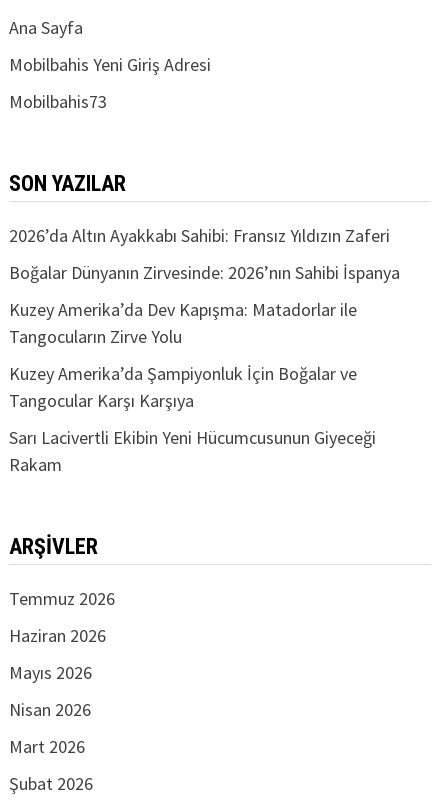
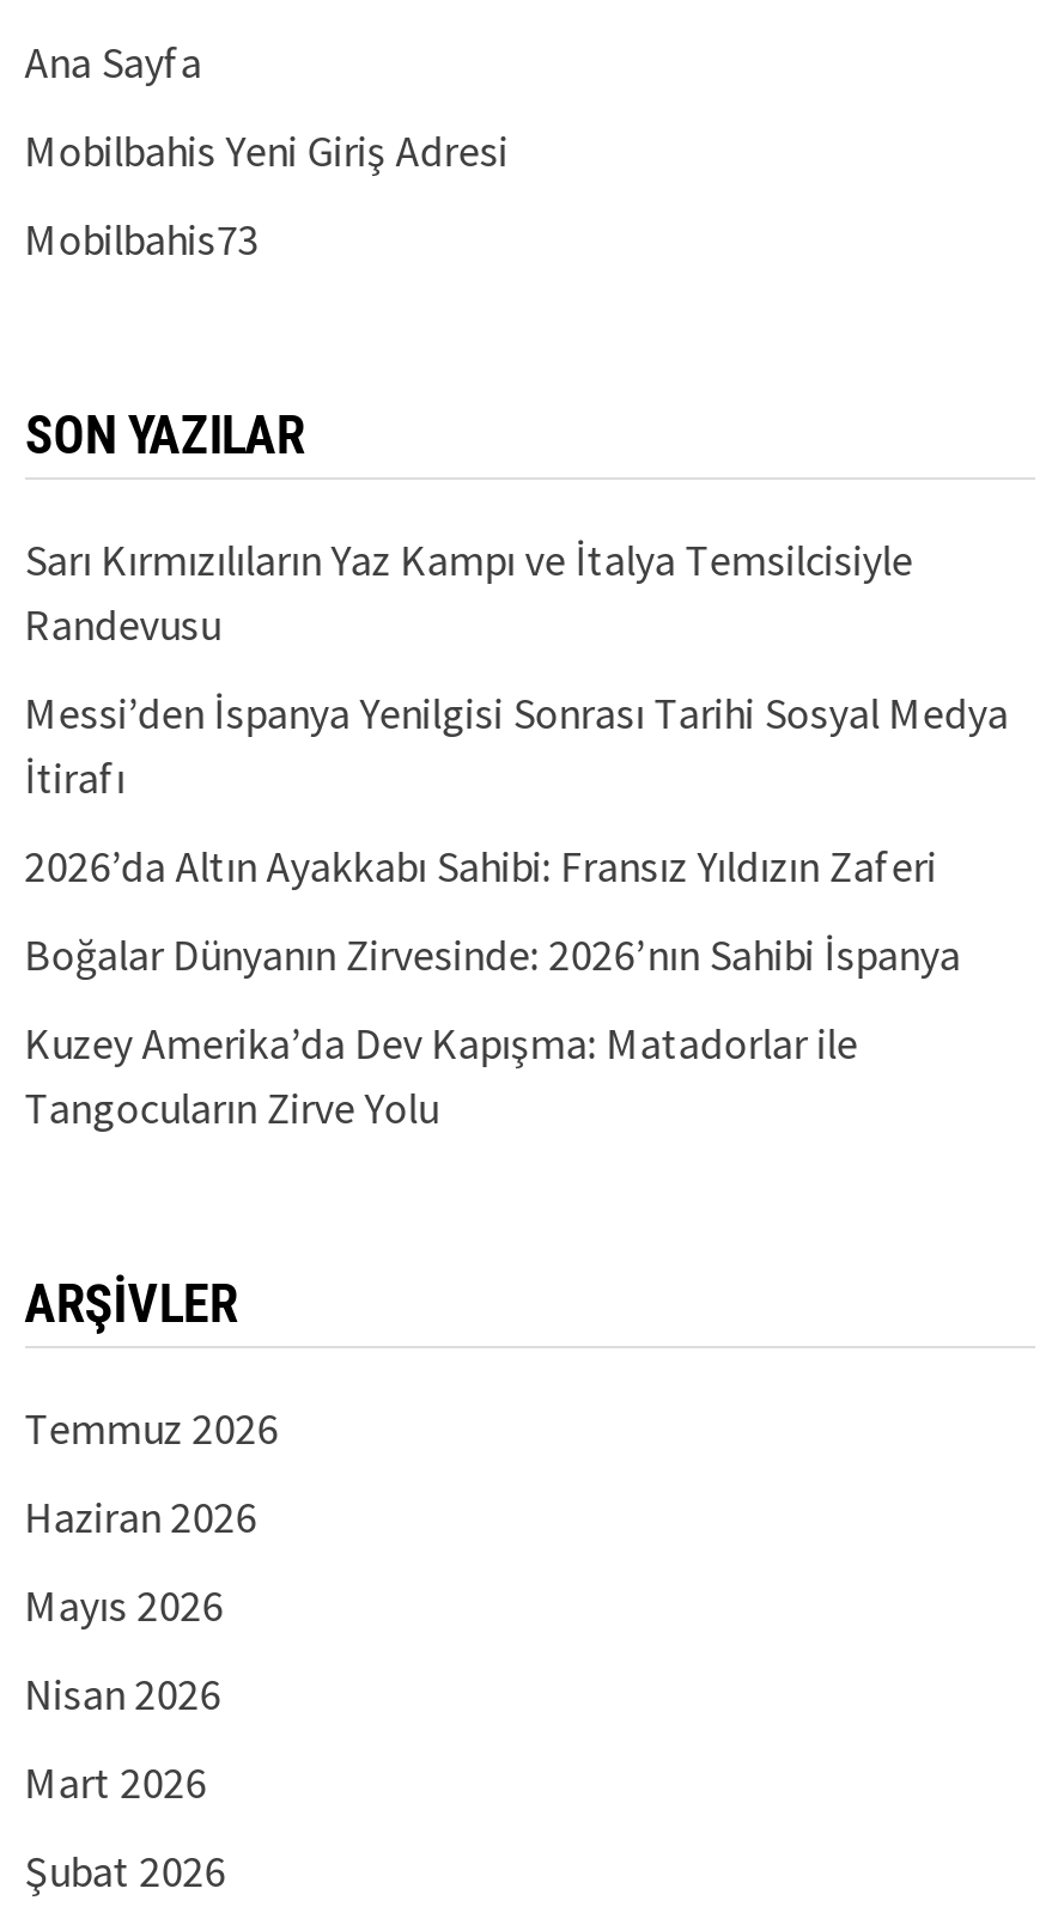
+ Sarı Kırmızılıların Yaz Kampı ve İtalya Temsilcisiyle
+ Randevusu
+ Messi’den İspanya Yenilgisi Sonrası Tarihi Sosyal Medya
+ İtirafı

moved down: 2026’da Altın Ayakkabı Sahibi: Fransız Yıldızın Zaferi | Boğalar Dünyanın Zirvesinde: 2026’nın Sahibi İspanya | Kuzey Amerika’da Dev Kapışma: Matadorlar ile | Tangocuların Zirve Yolu

- Kuzey Amerika’da Şampiyonluk İçin Boğalar ve
- Tangocular Karşı Karşıya
- Sarı Lacivertli Ekibin Yeni Hücumcusunun Giyeceği
- Rakam
